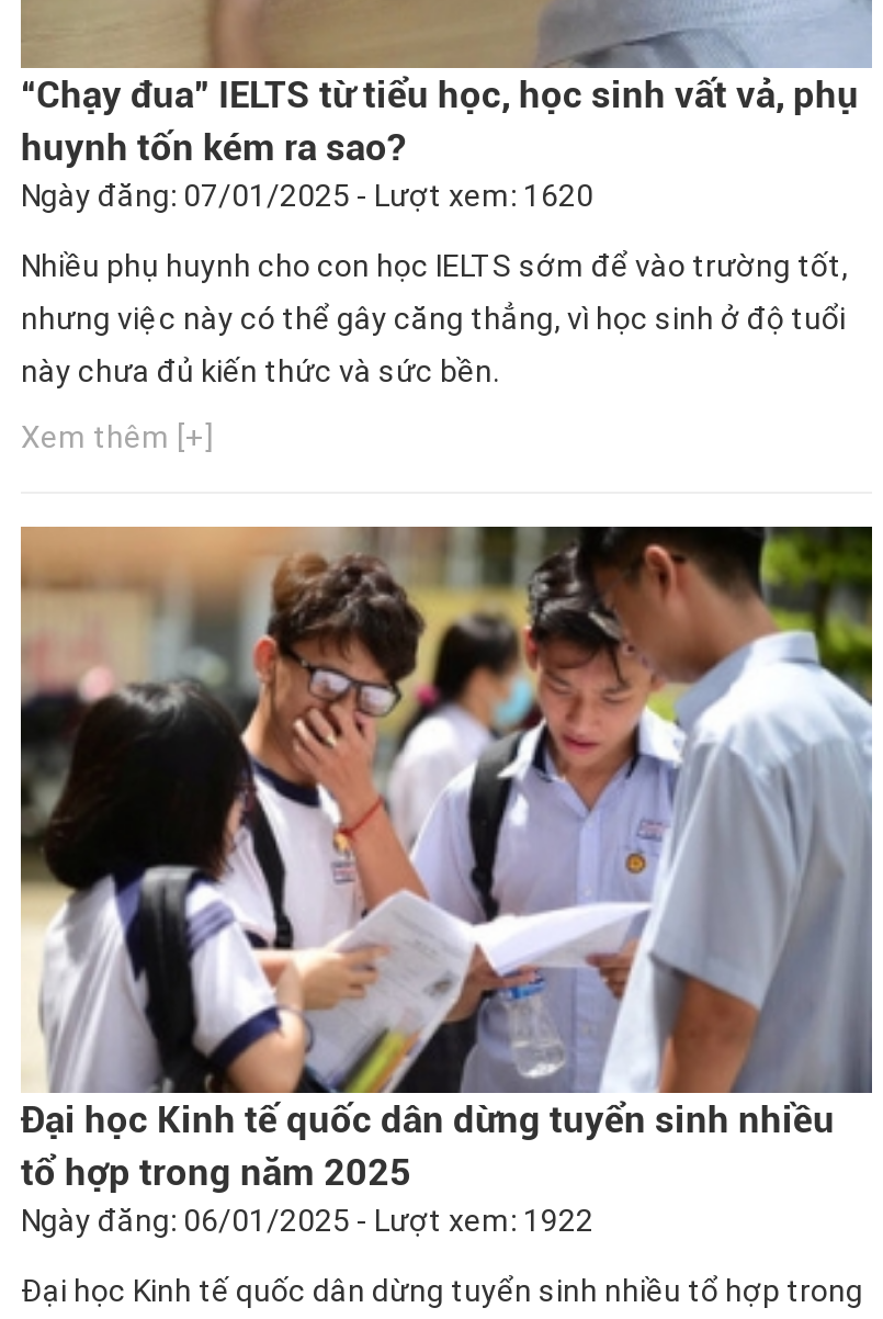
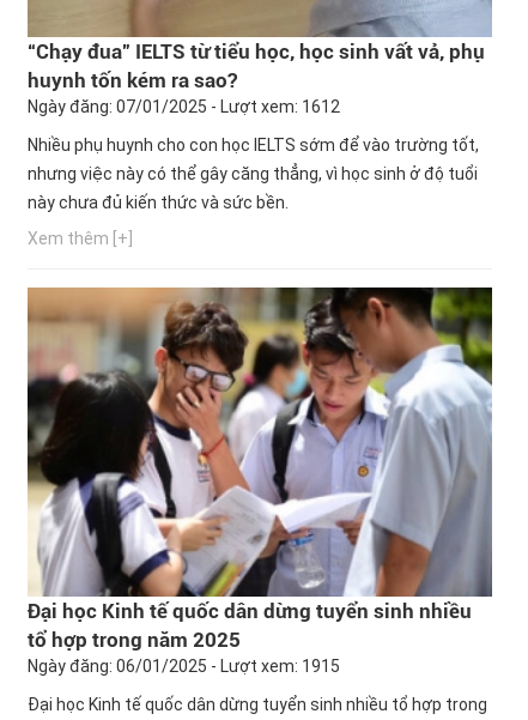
- Ngày đăng: 07/01/2025 - Lượt xem: 1620
+ Ngày đăng: 07/01/2025 - Lượt xem: 1612

- Ngày đăng: 06/01/2025 - Lượt xem: 1922
+ Ngày đăng: 06/01/2025 - Lượt xem: 1915
